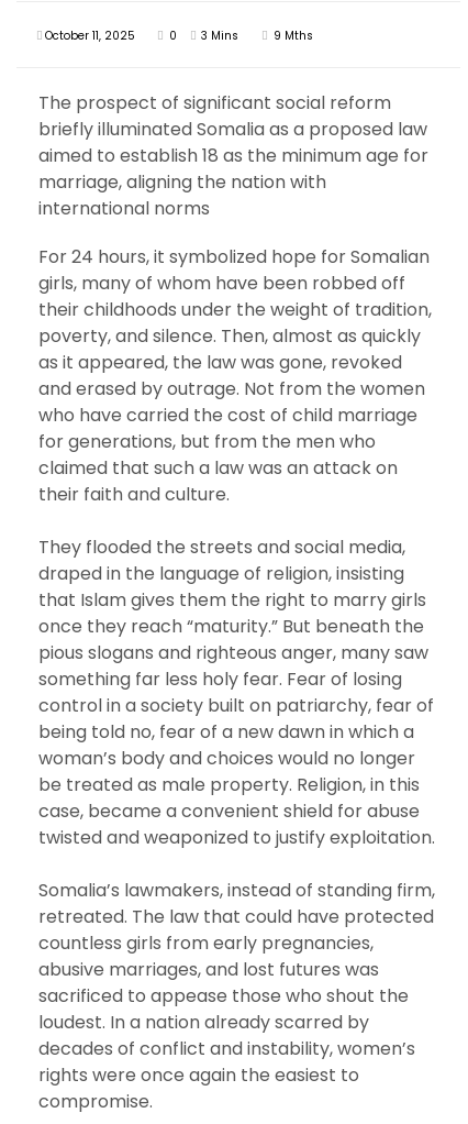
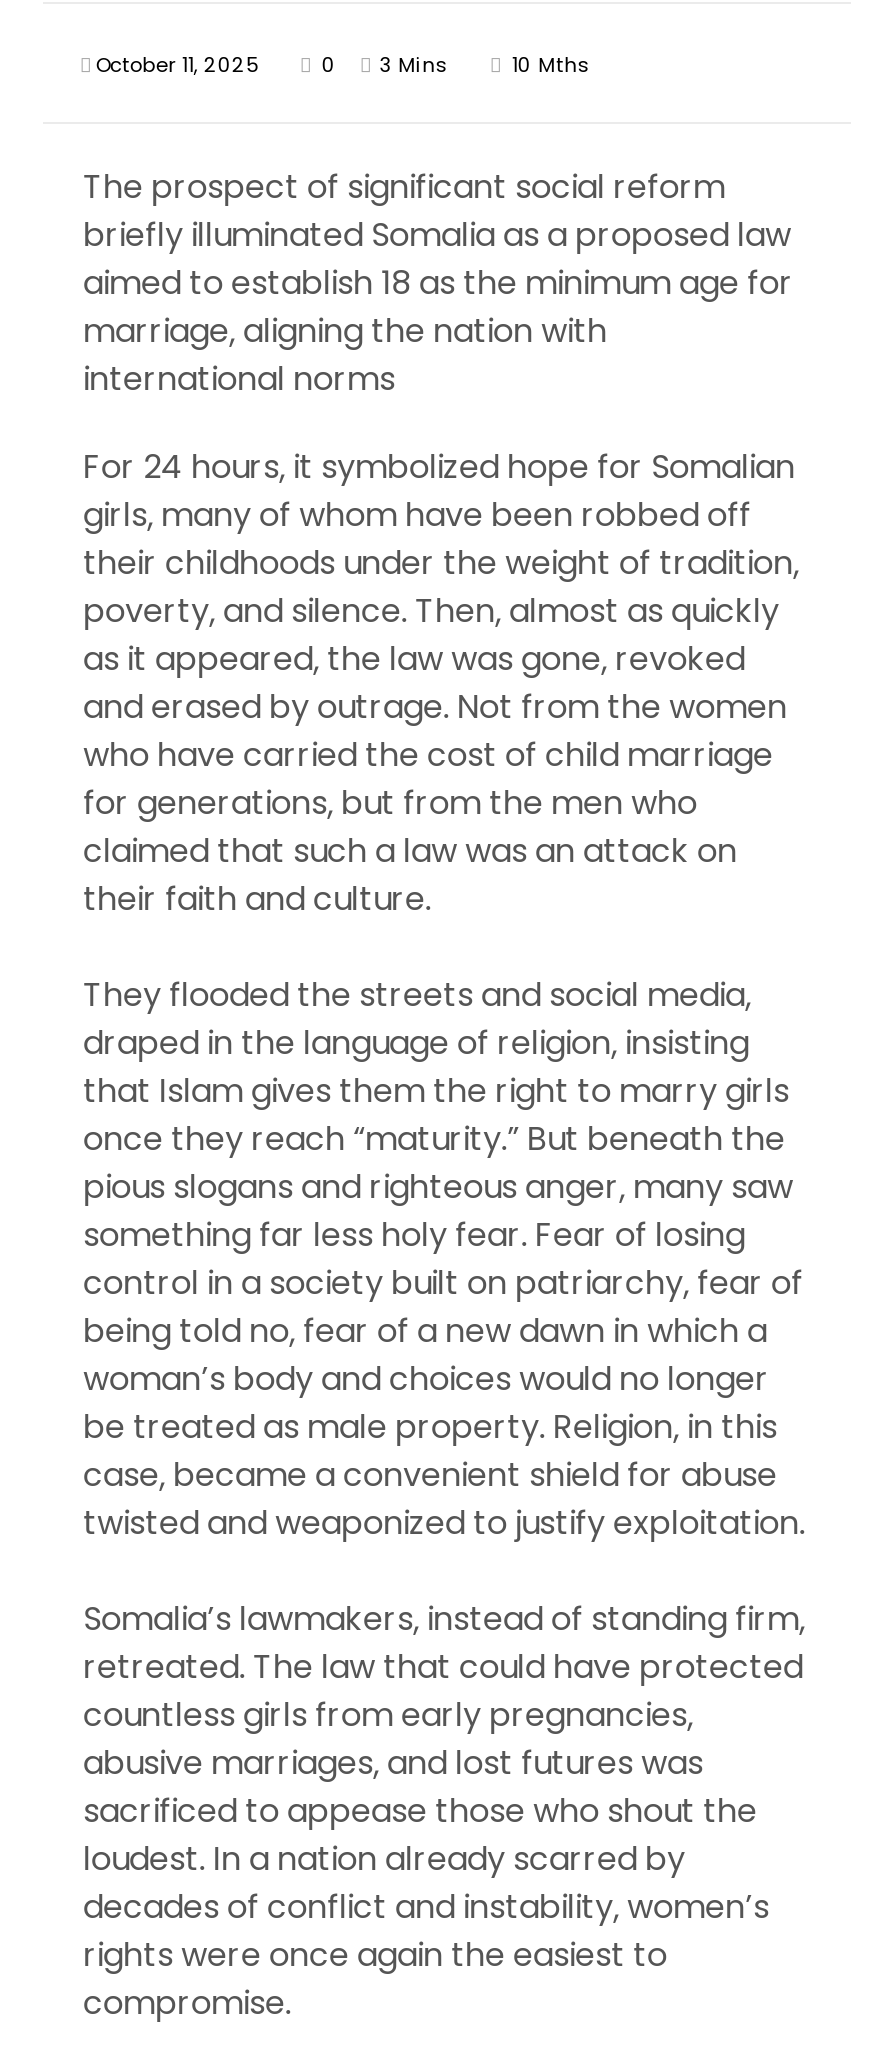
- 9 Mths
+ 10 Mths
